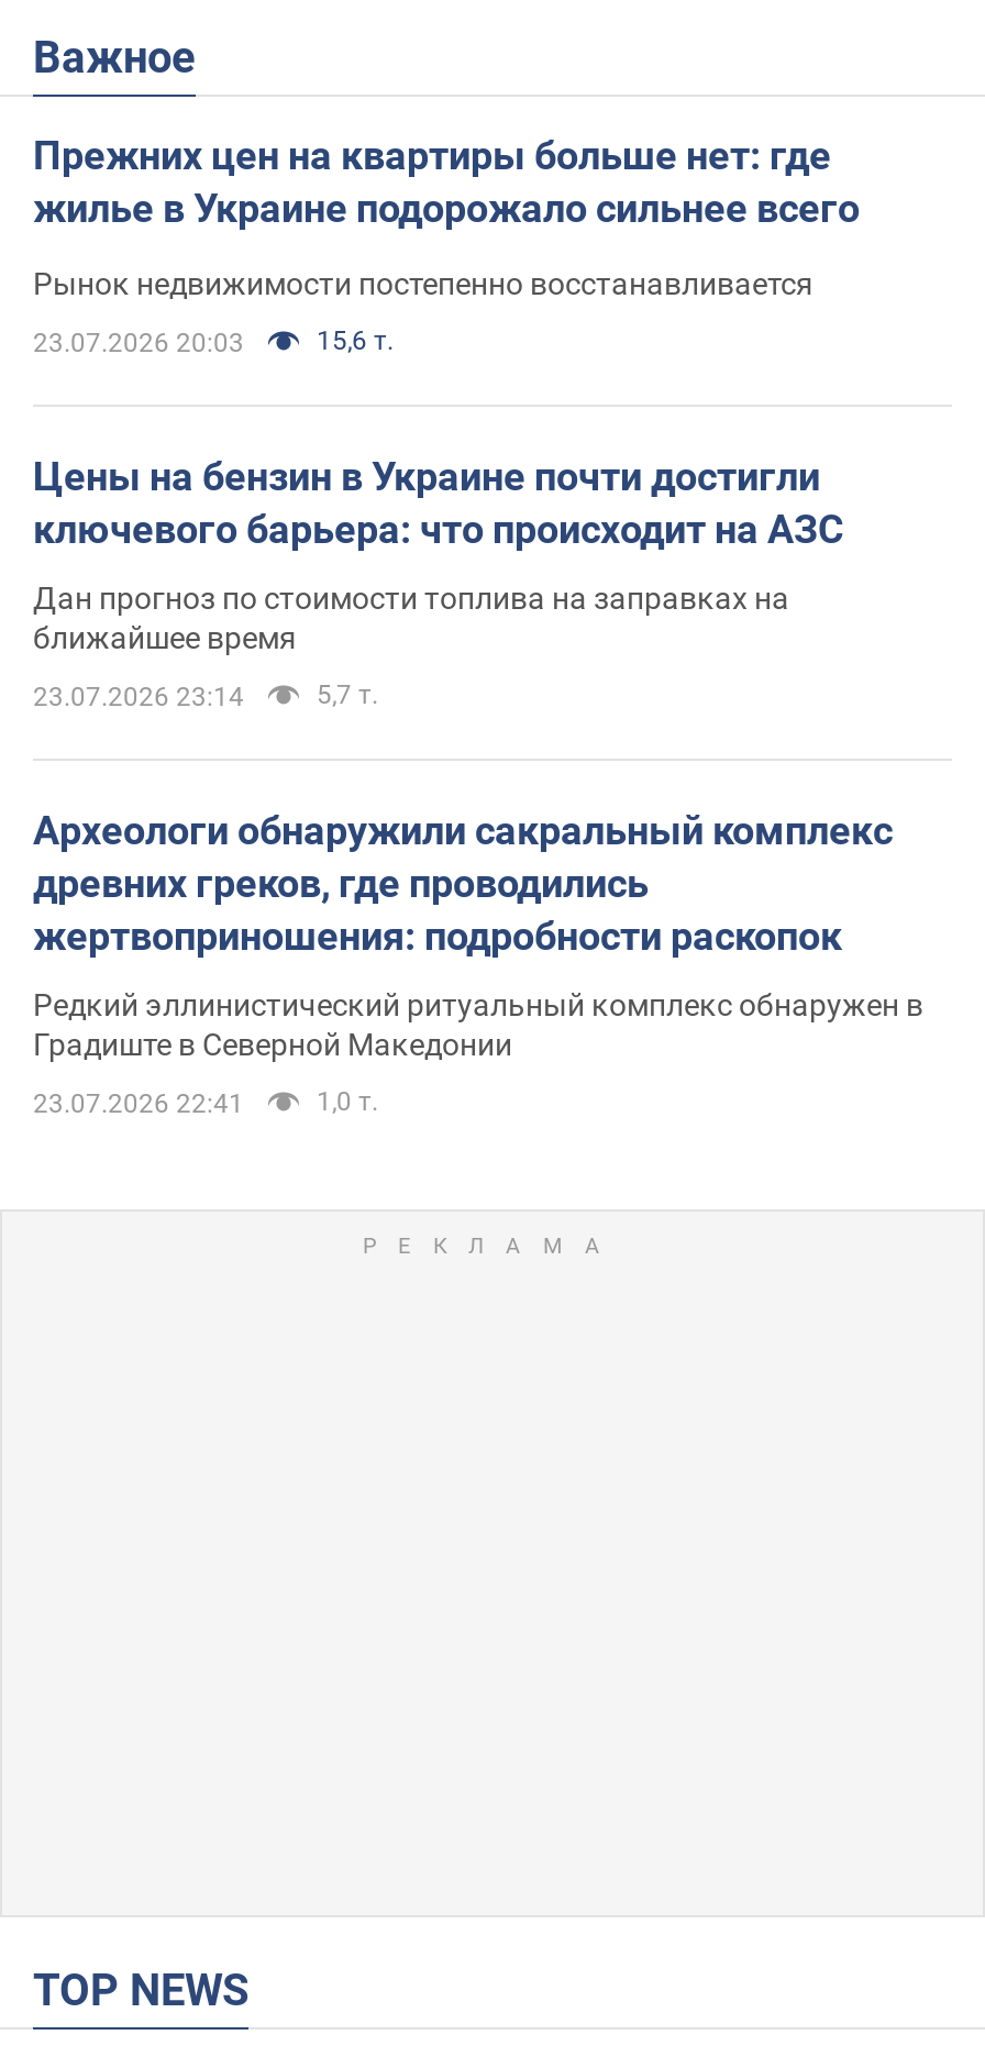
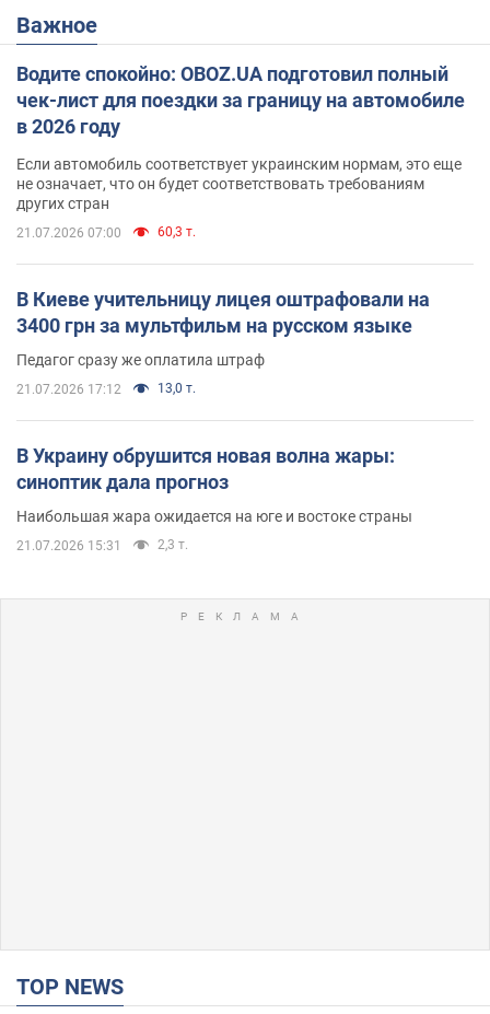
- Прежних цен на квартиры больше нет: где
- жилье в Украине подорожало сильнее всего
+ Водите спокойно: OBOZ.UA подготовил полный
+ чек-лист для поездки за границу на автомобиле
+ в 2026 году

- Рынок недвижимости постепенно восстанавливается
+ Если автомобиль соответствует украинским нормам, это еще
+ не означает, что он будет соответствовать требованиям
+ других стран

- 23.07.2026 20:03
- 15,6 т.
+ 21.07.2026 07:00
+ 60,3 т.

- Цены на бензин в Украине почти достигли
- ключевого барьера: что происходит на АЗС
+ В Киеве учительницу лицея оштрафовали на
+ 3400 грн за мультфильм на русском языке

- Дан прогноз по стоимости топлива на заправках на
- ближайшее время
+ Педагог сразу же оплатила штраф

- 23.07.2026 23:14
- 5,7 т.
+ 21.07.2026 17:12
+ 13,0 т.

- Археологи обнаружили сакральный комплекс
- древних греков, где проводились
- жертвоприношения: подробности раскопок
+ В Украину обрушится новая волна жары:
+ синоптик дала прогноз

- Редкий эллинистический ритуальный комплекс обнаружен в
- Градиште в Северной Македонии
+ Наибольшая жара ожидается на юге и востоке страны

- 23.07.2026 22:41
- 1,0 т.
+ 21.07.2026 15:31
+ 2,3 т.
